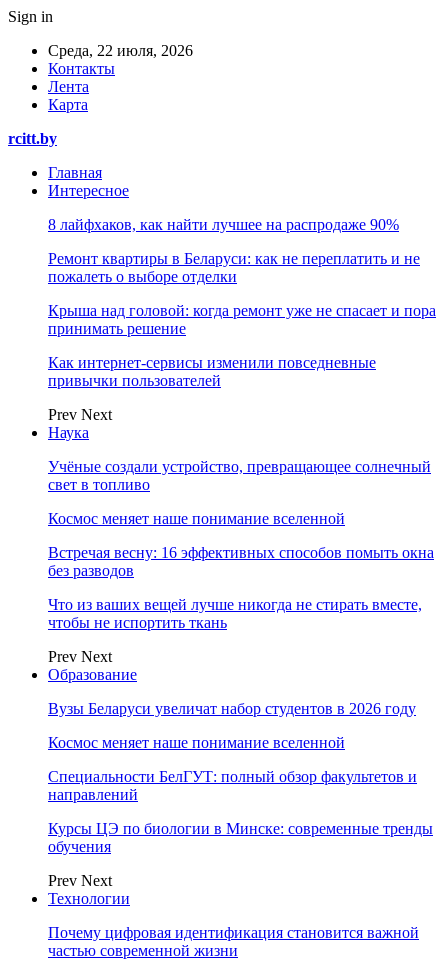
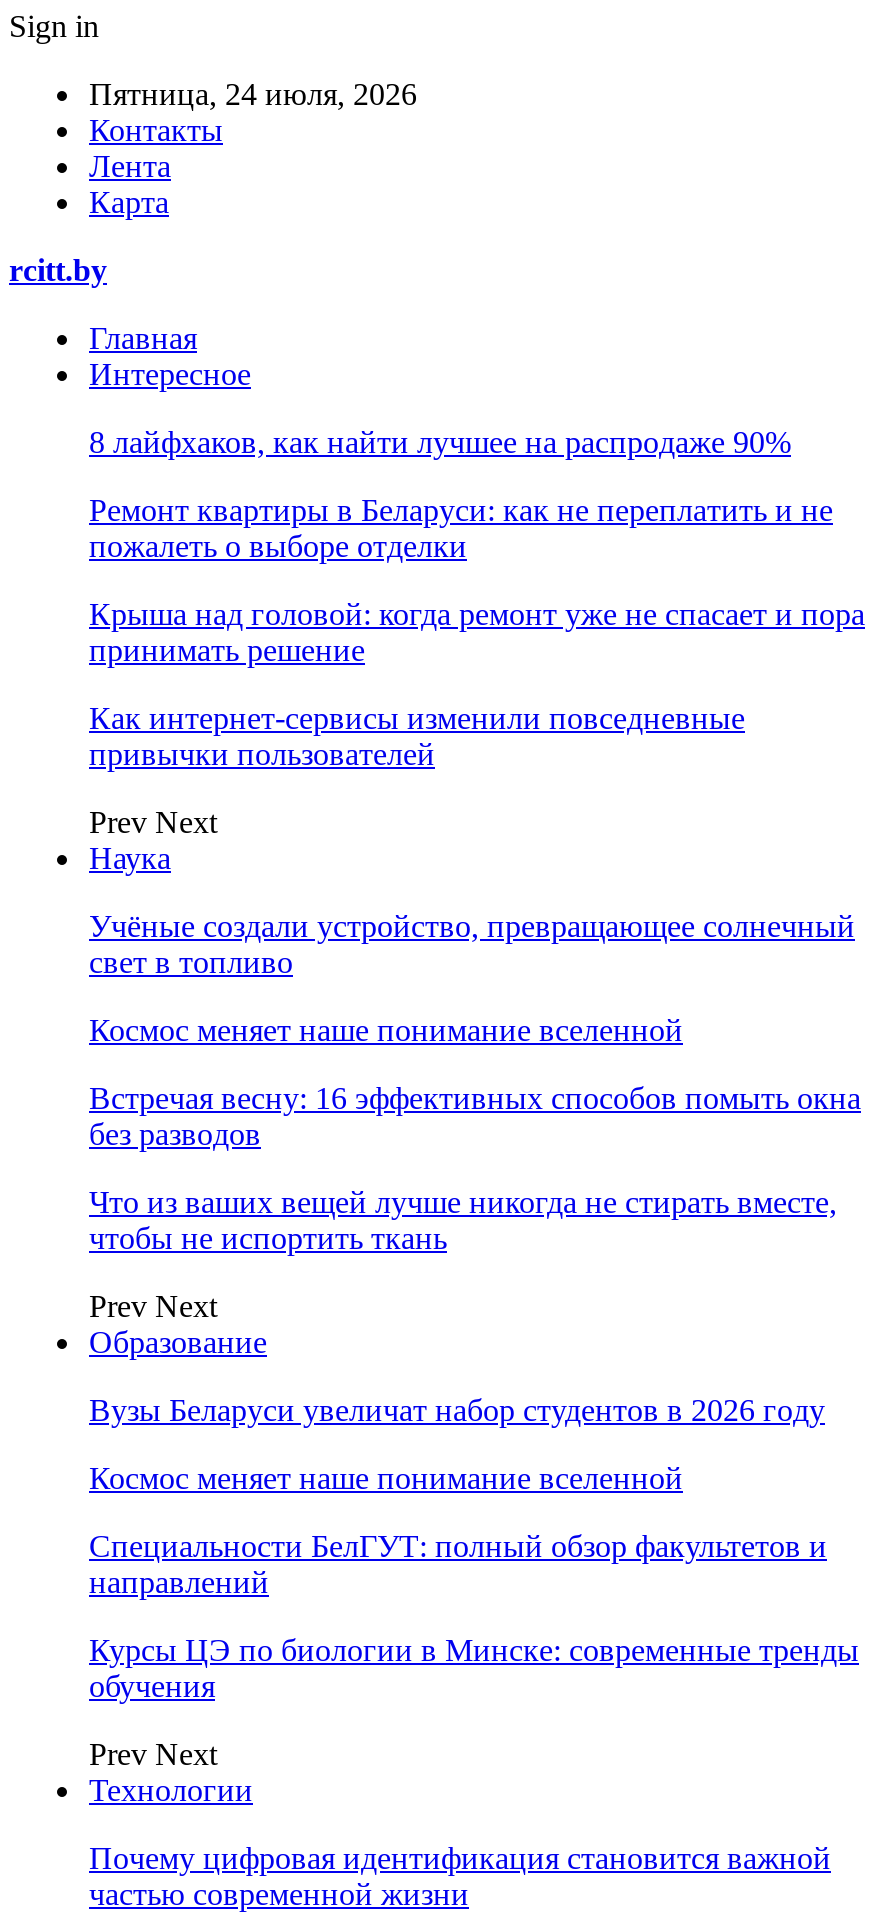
- Среда, 22 июля, 2026
+ Пятница, 24 июля, 2026
